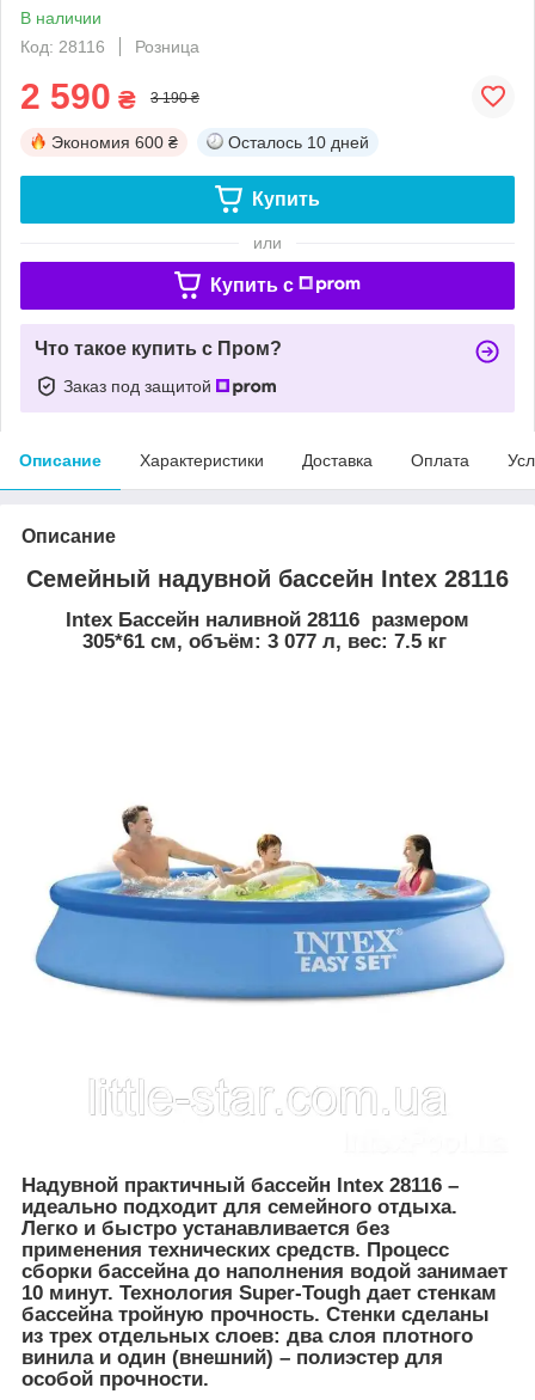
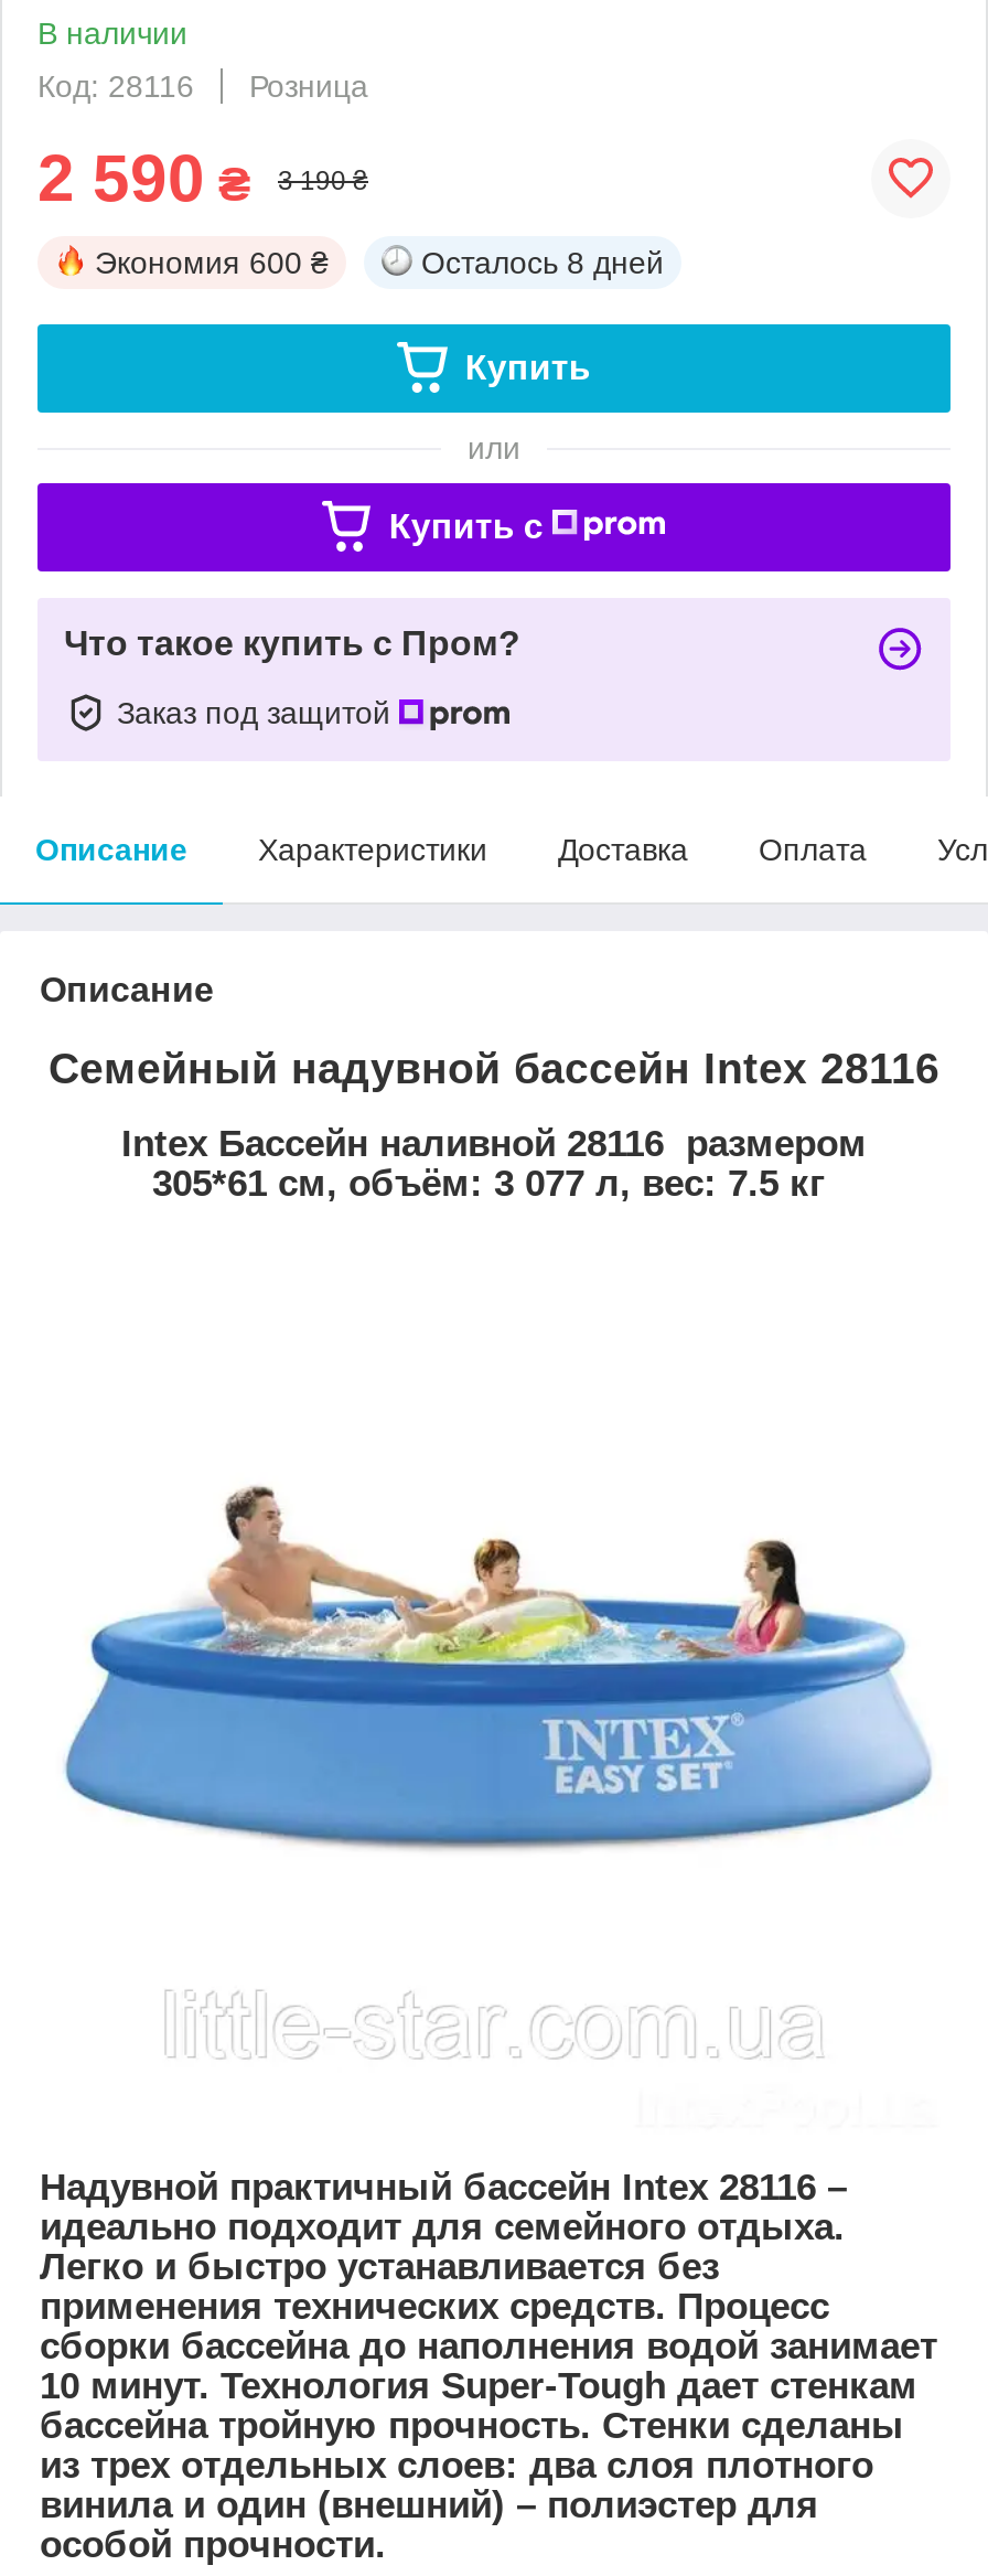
- Осталось 10 дней
+ Осталось 8 дней
